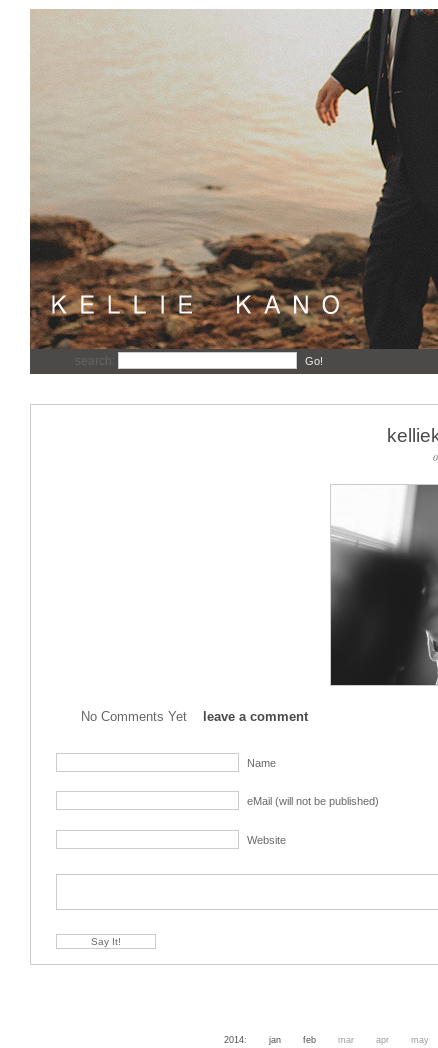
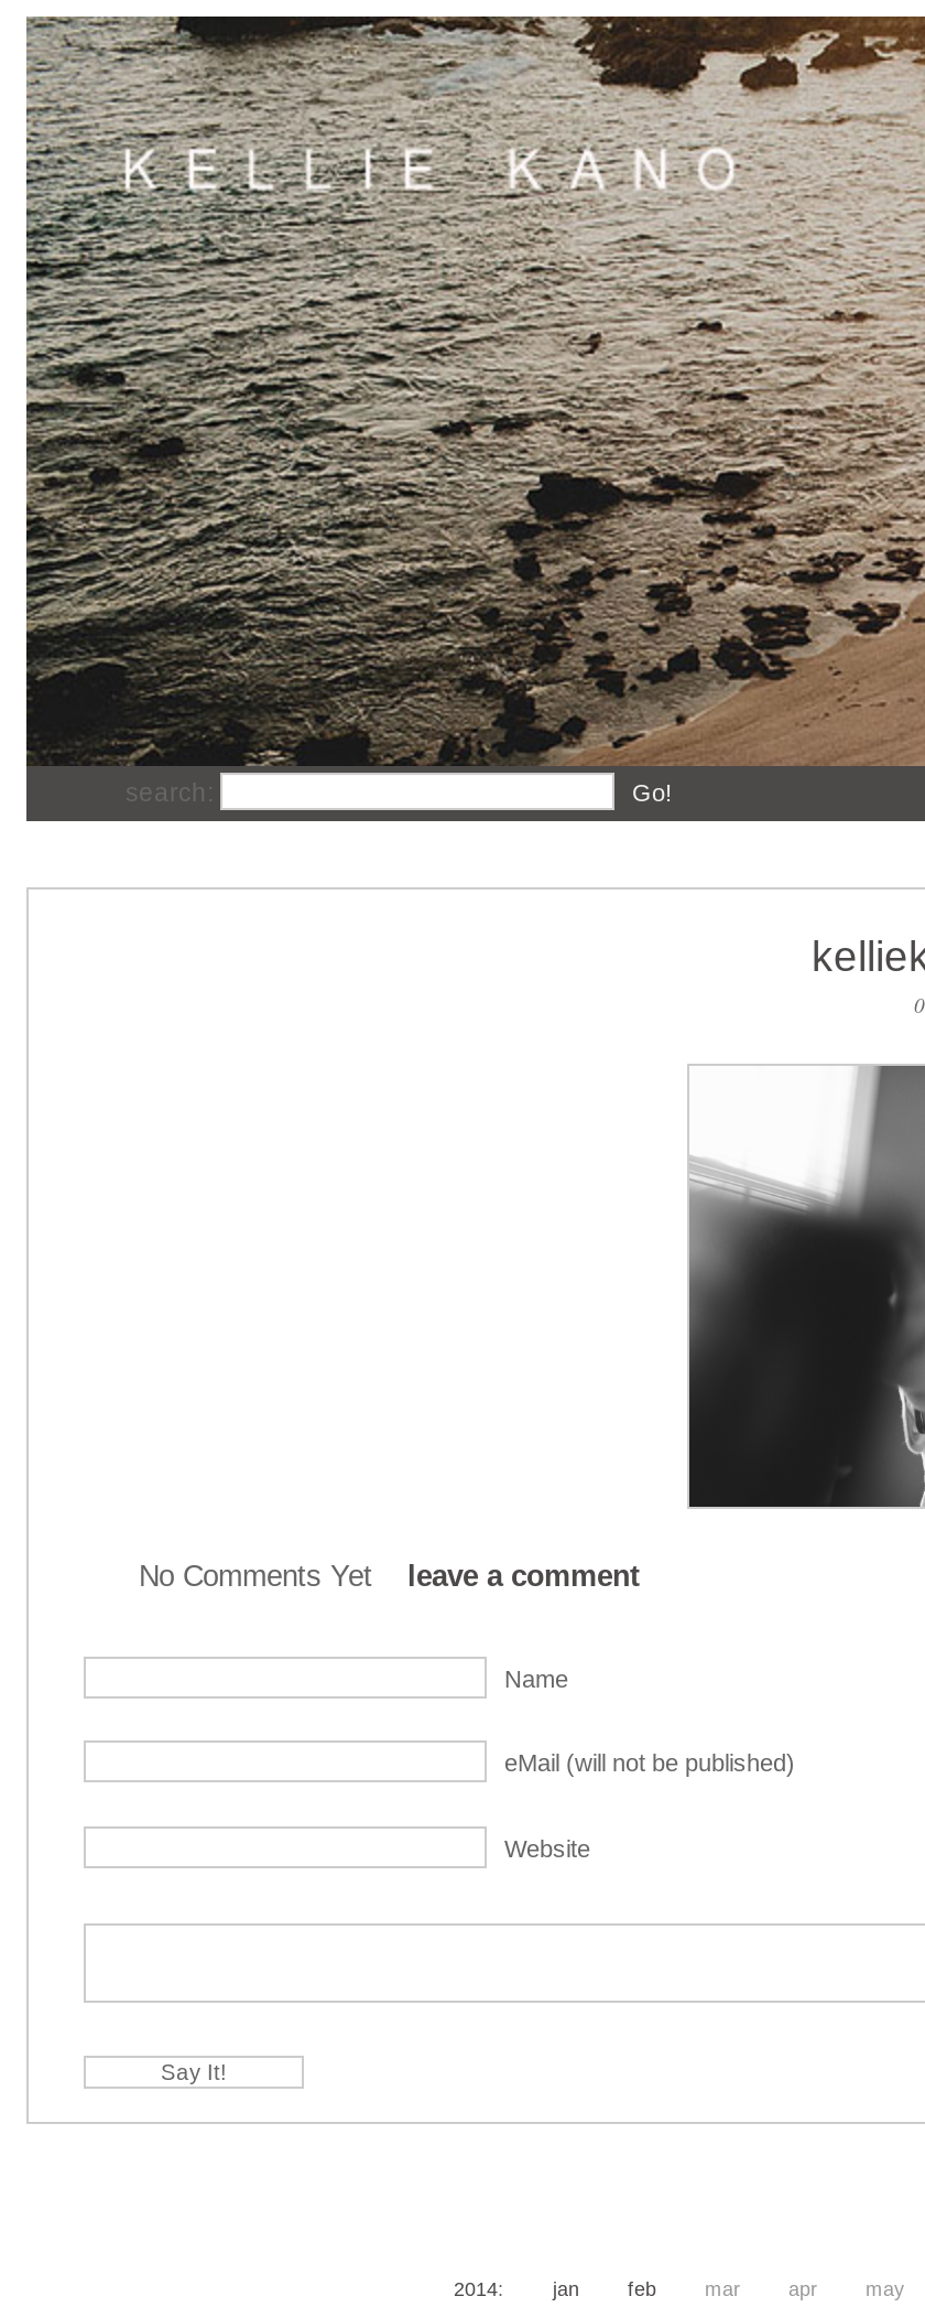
- [image]
+ [image]
